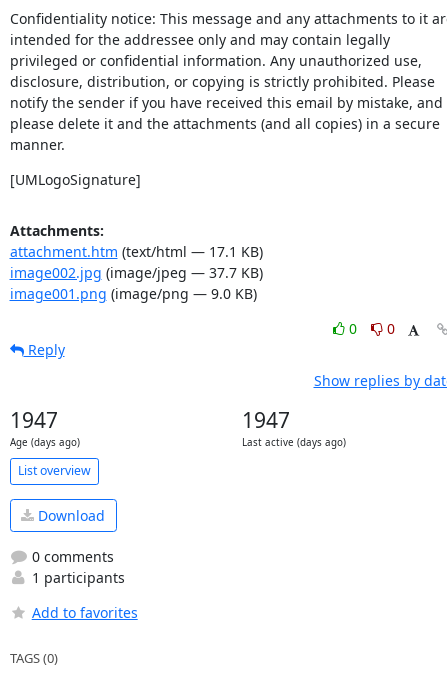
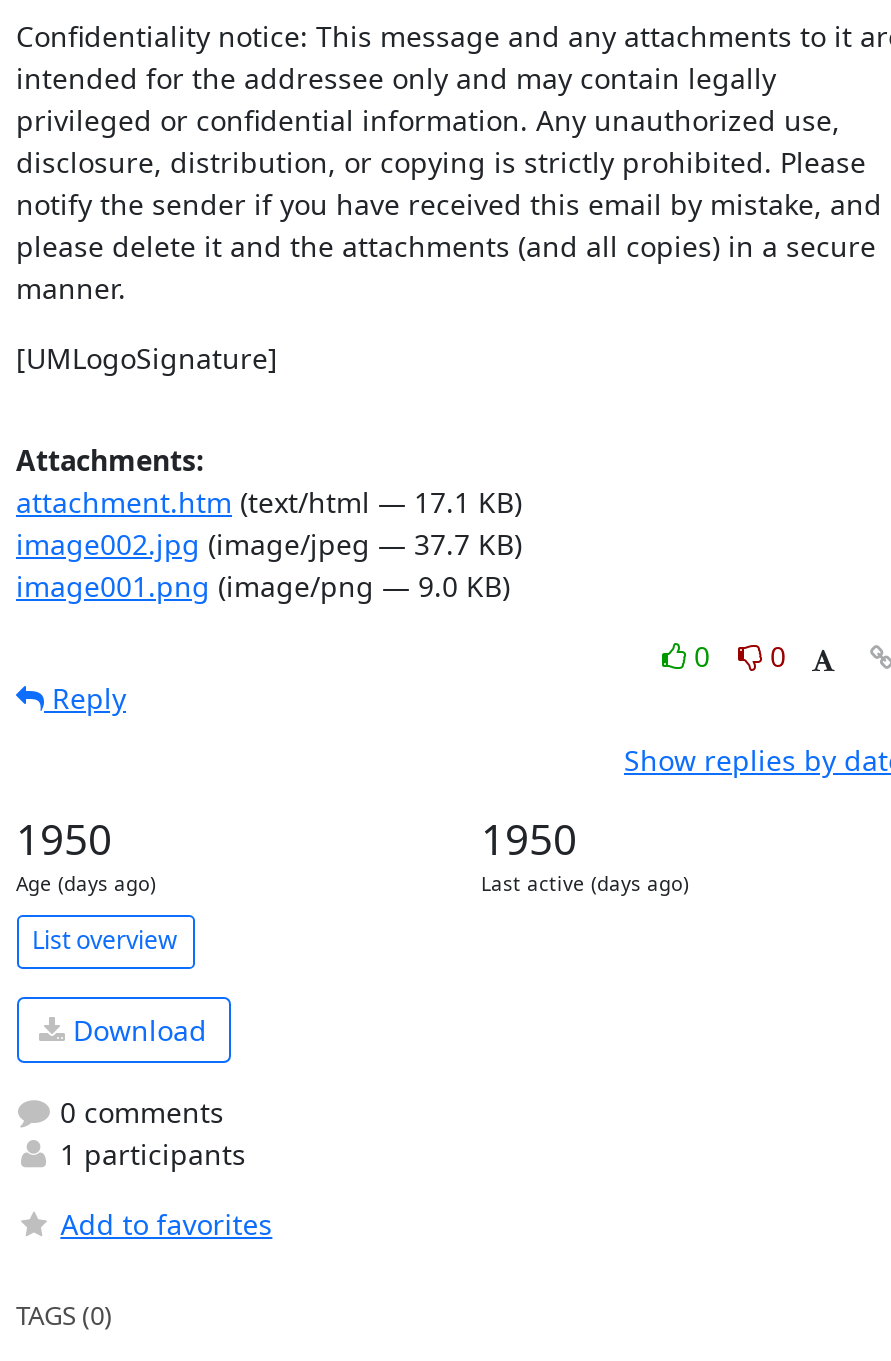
- 1947
+ 1950

- 1947
+ 1950
